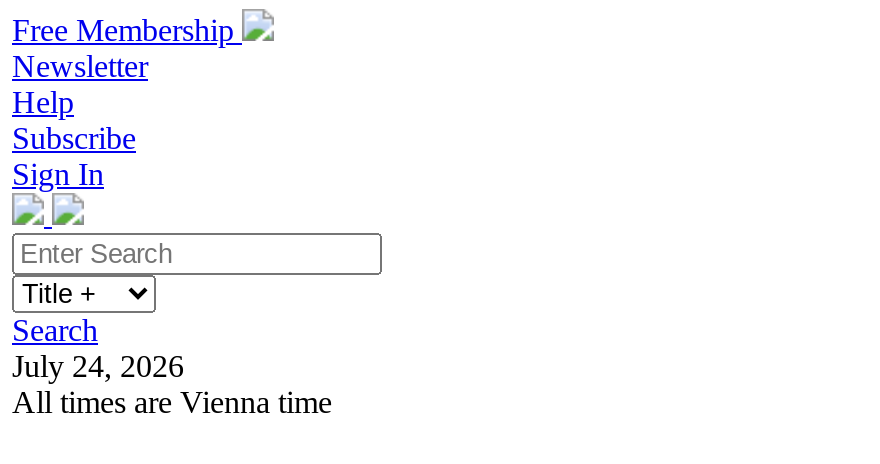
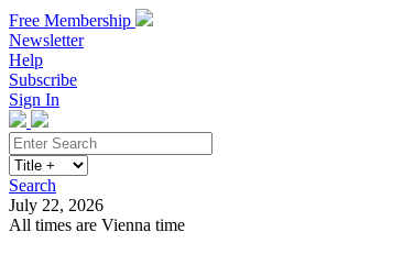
- July 24, 2026
+ July 22, 2026
